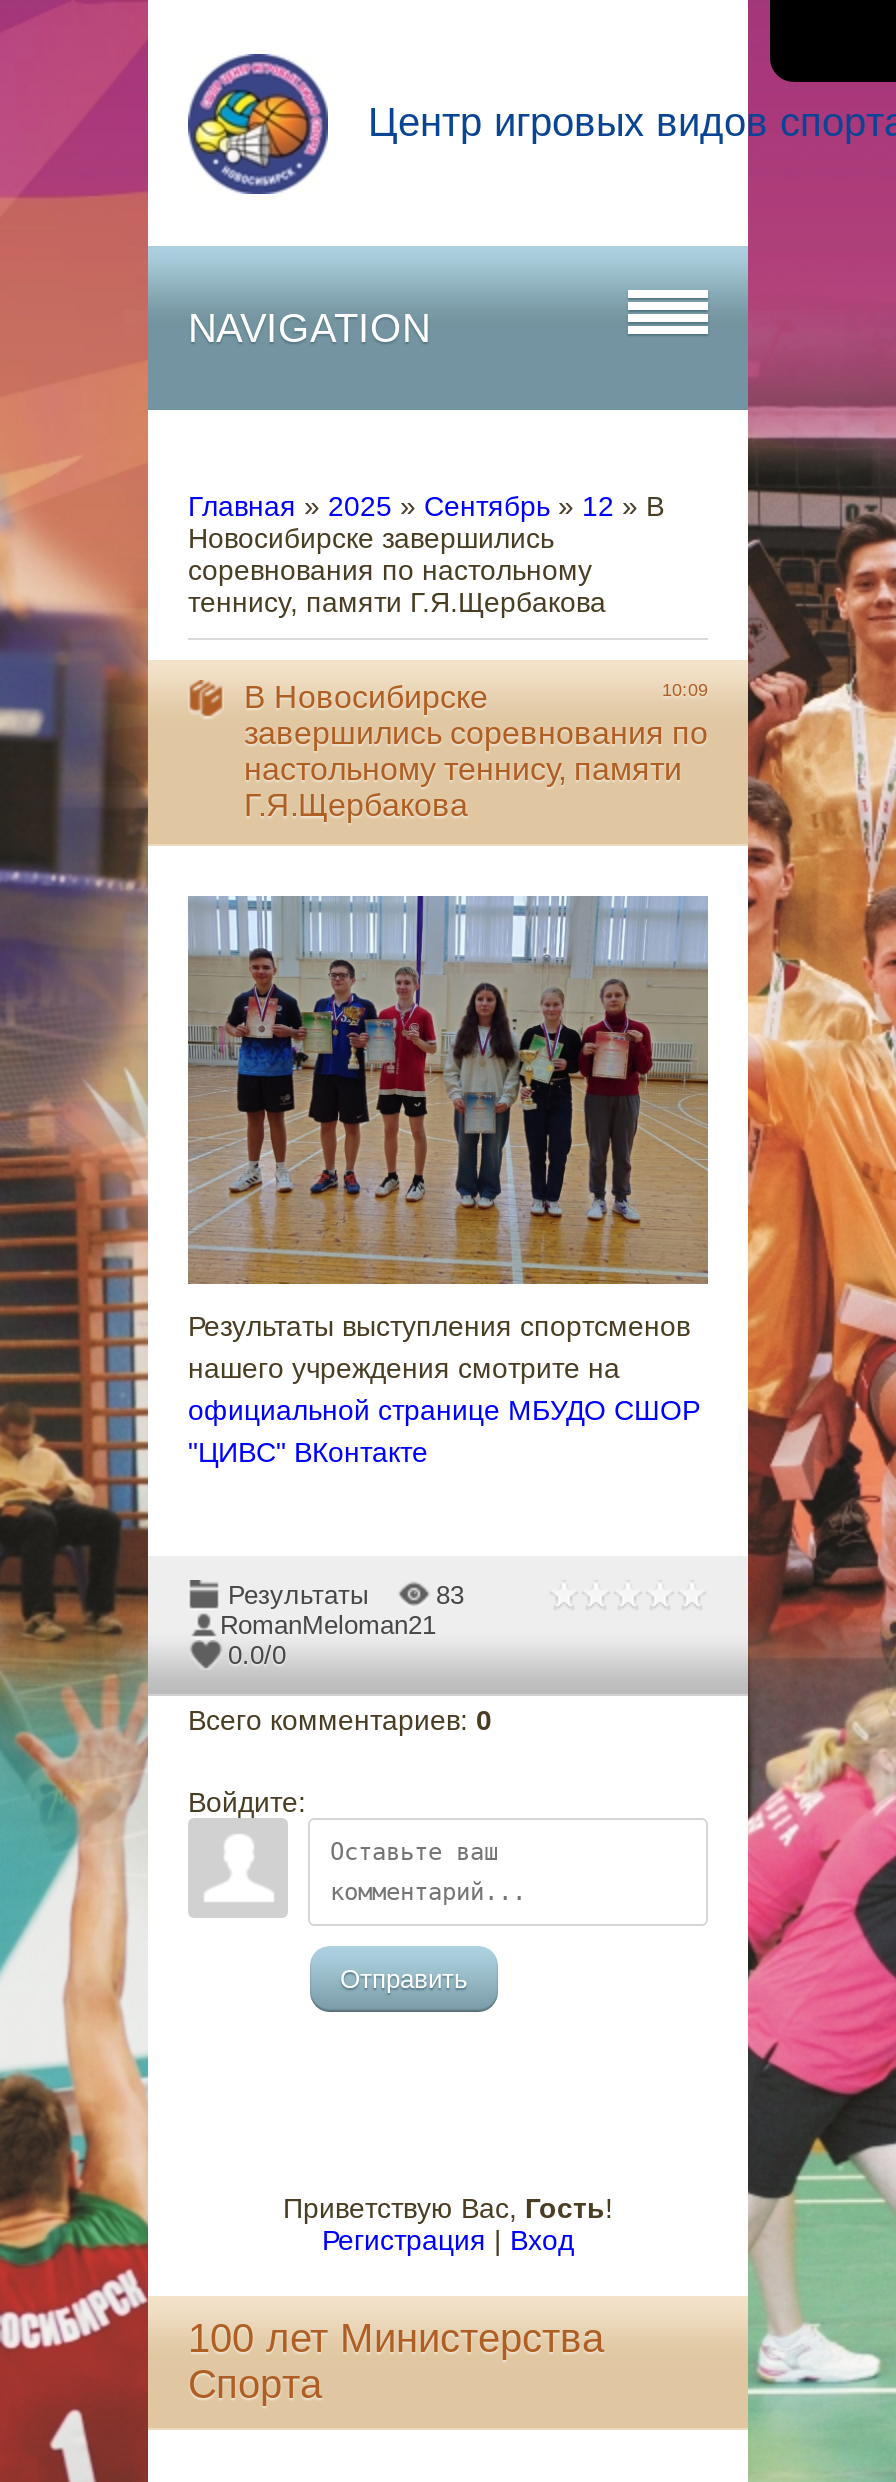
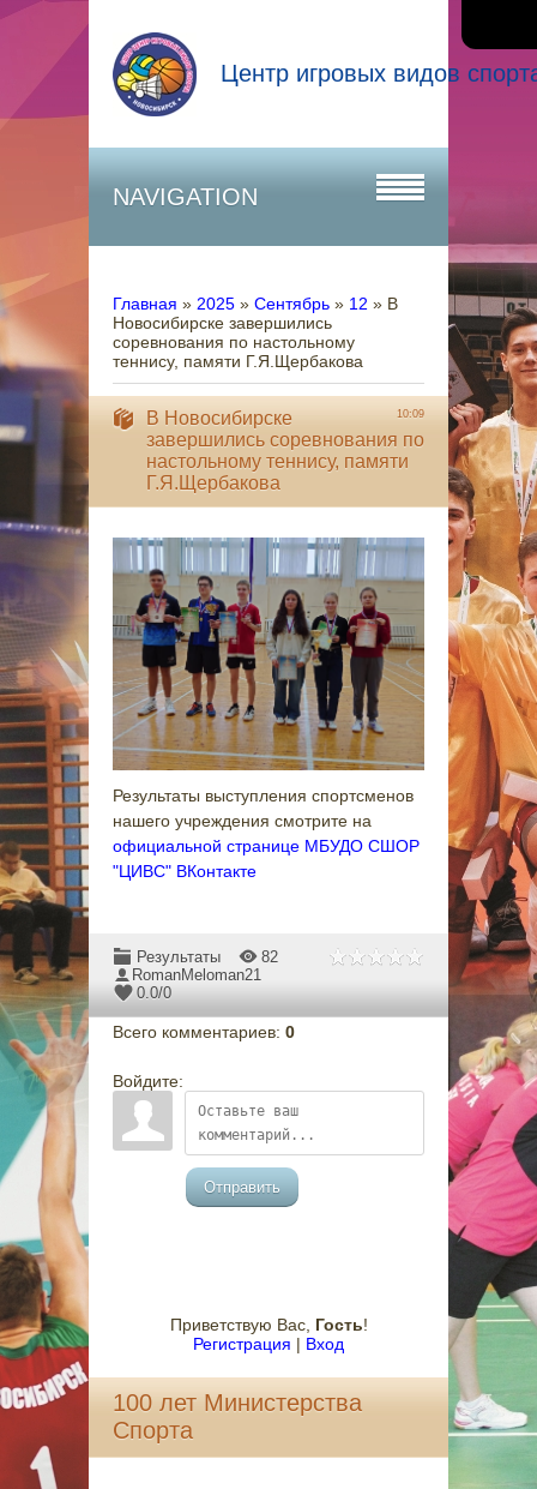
- 83
+ 82
